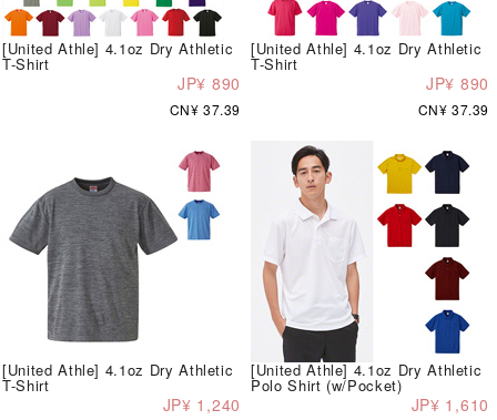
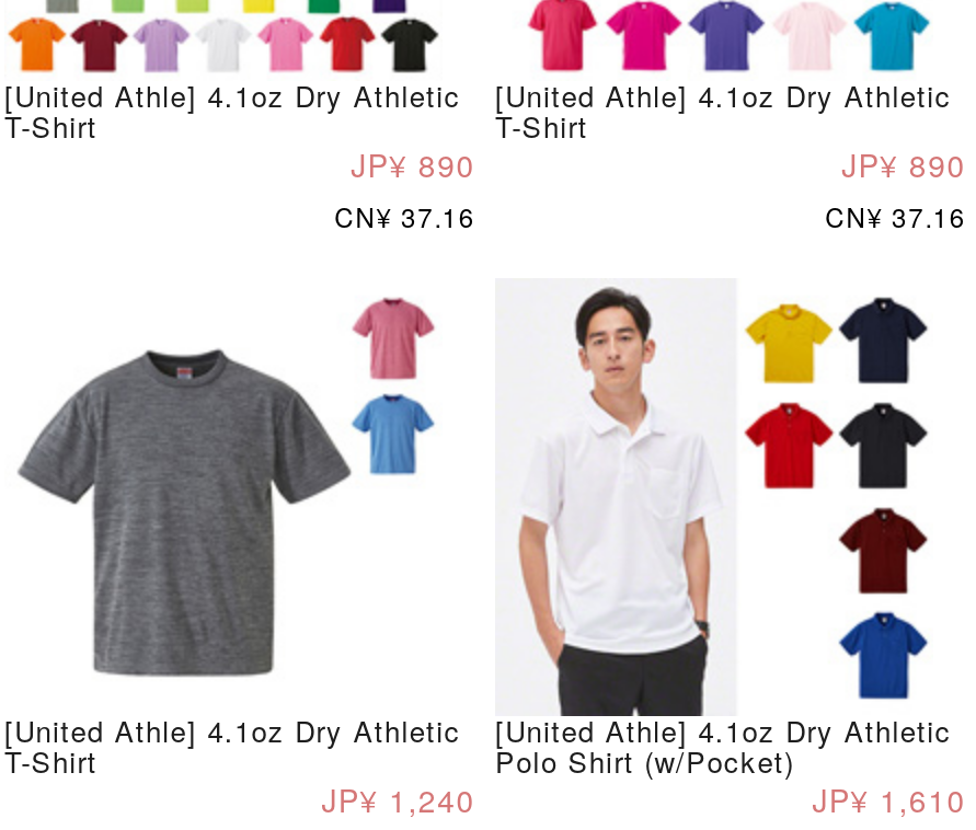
- CN¥ 37.39
+ CN¥ 37.16

- CN¥ 37.39
+ CN¥ 37.16
